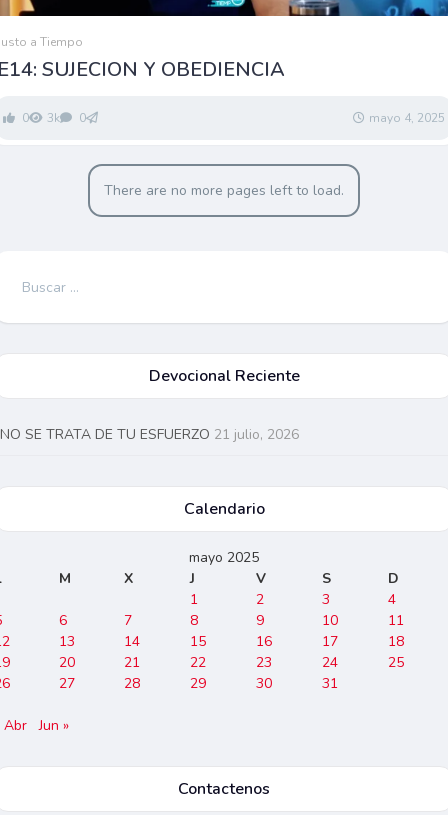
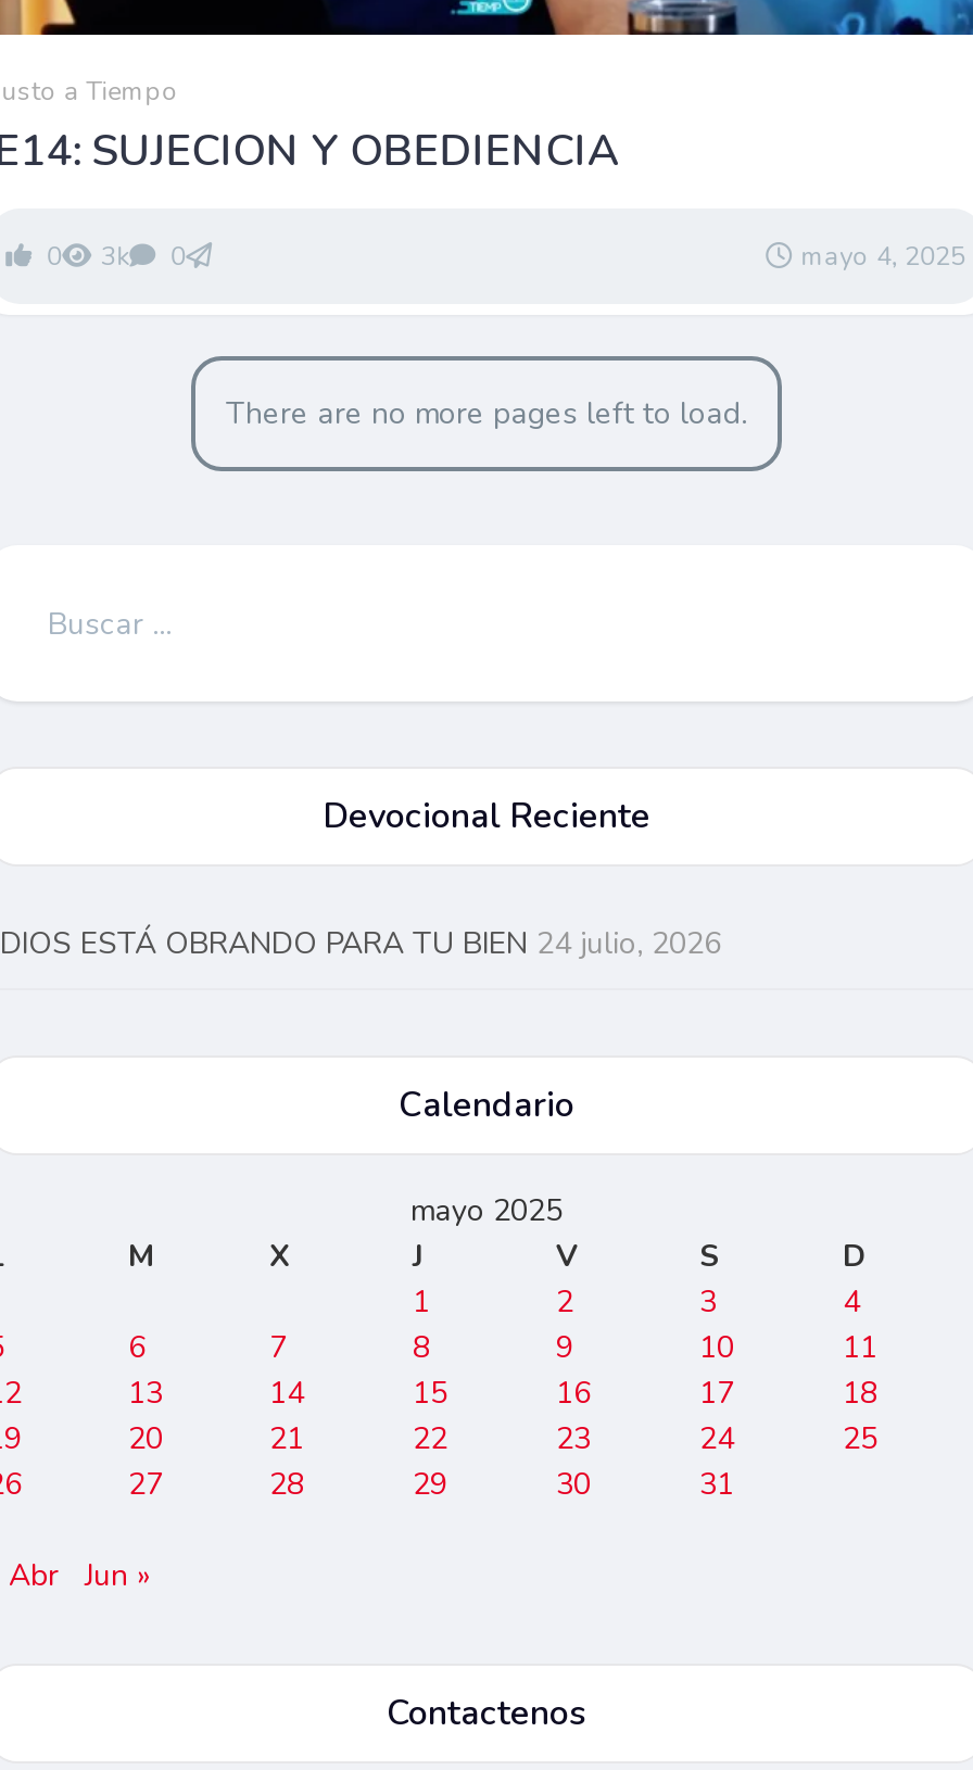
- NO SE TRATA DE TU ESFUERZO 21 julio, 2026
+ DIOS ESTÁ OBRANDO PARA TU BIEN 24 julio, 2026
